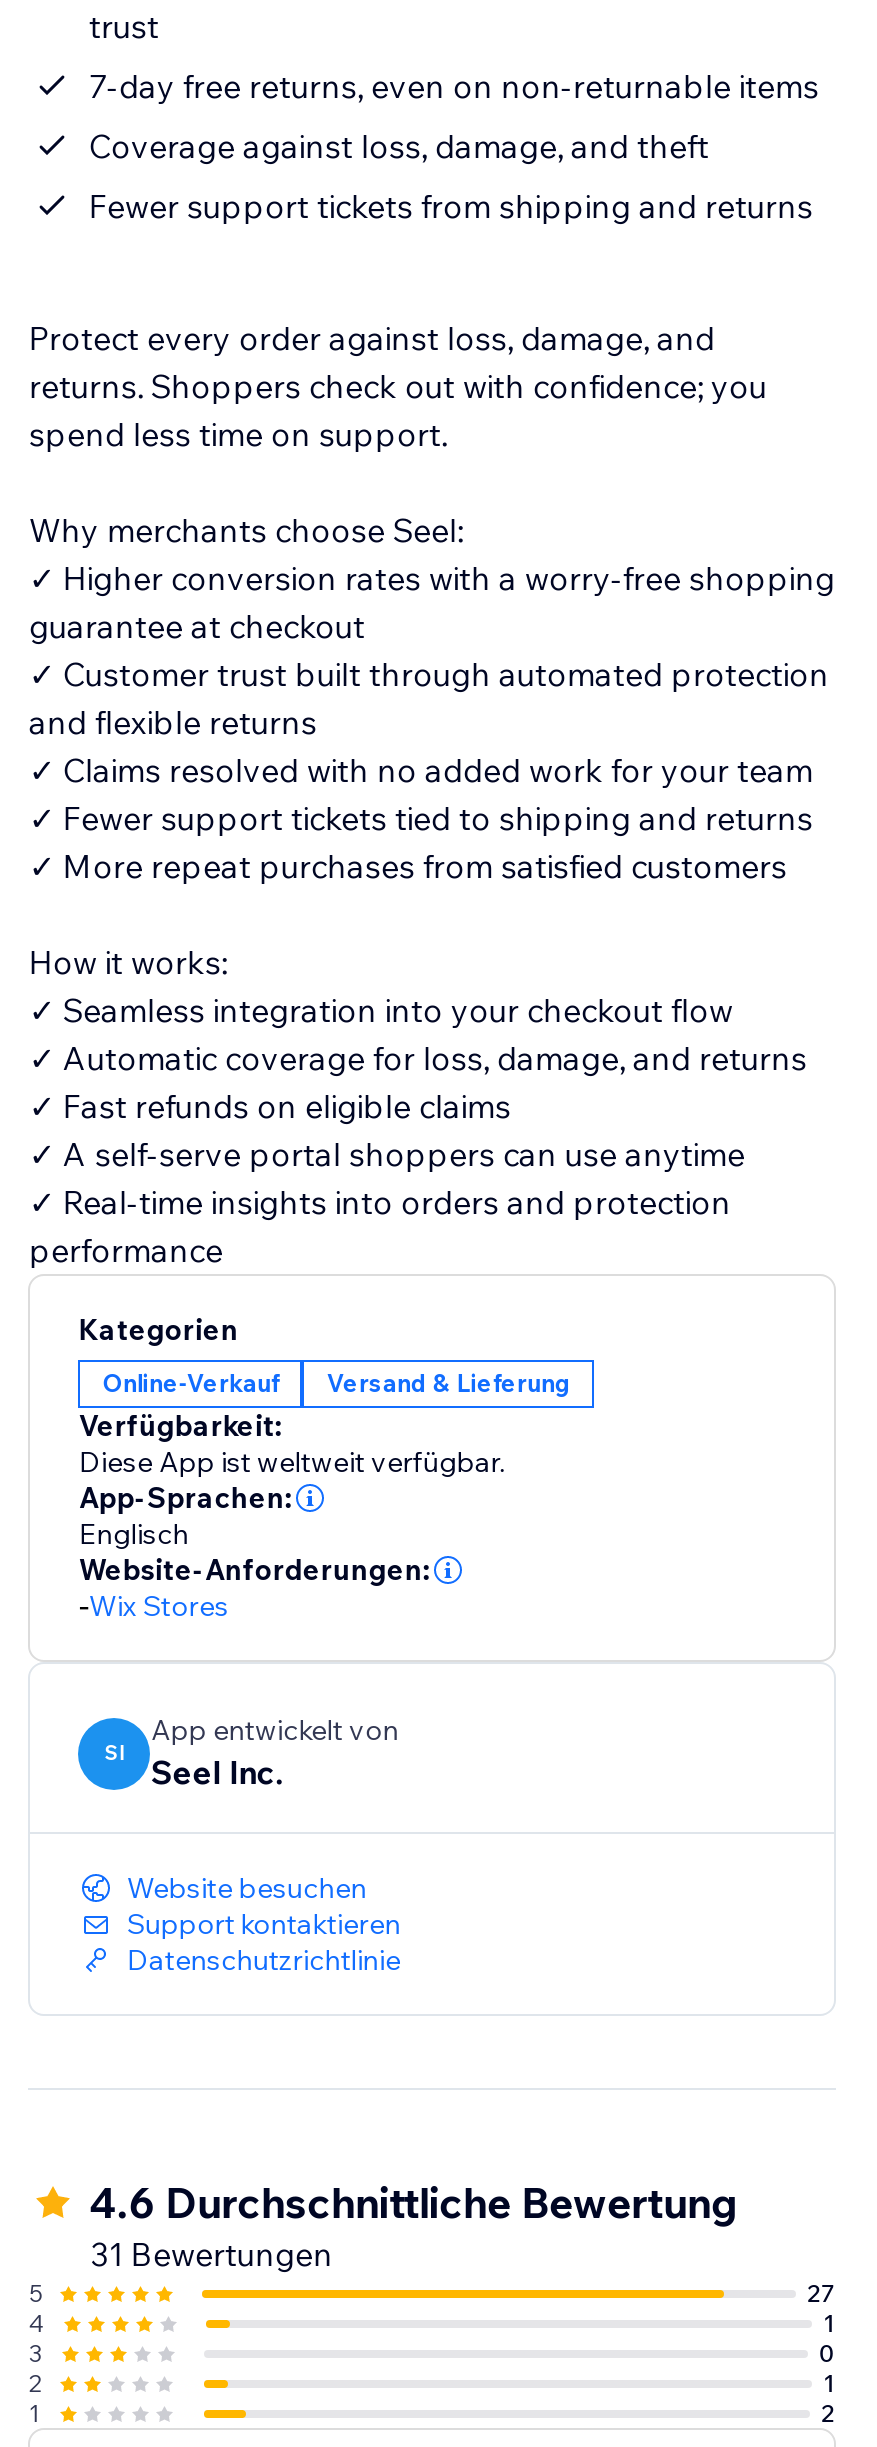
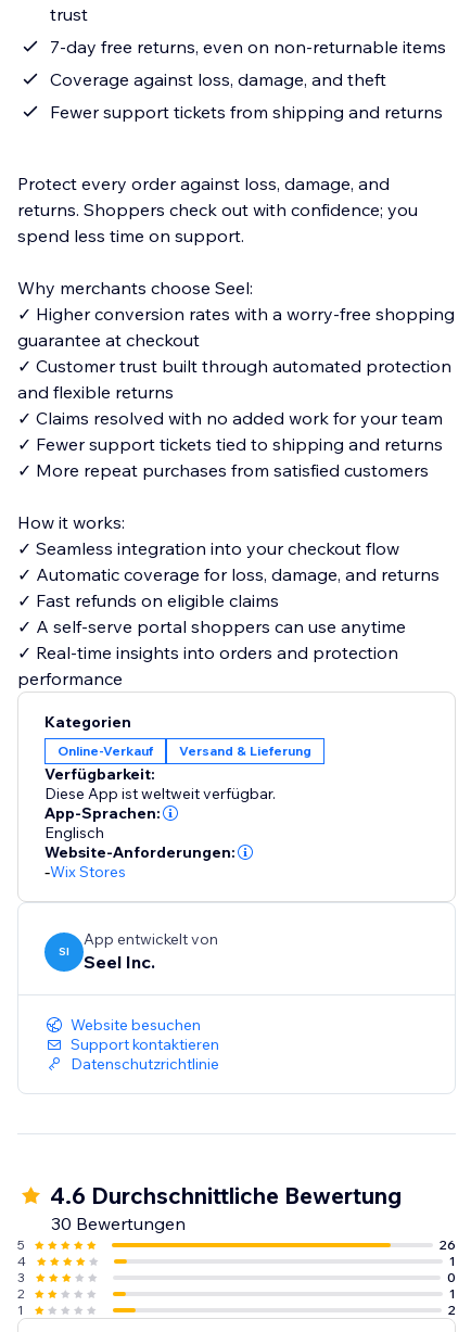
- 31 Bewertungen
+ 30 Bewertungen

- 27
+ 26
